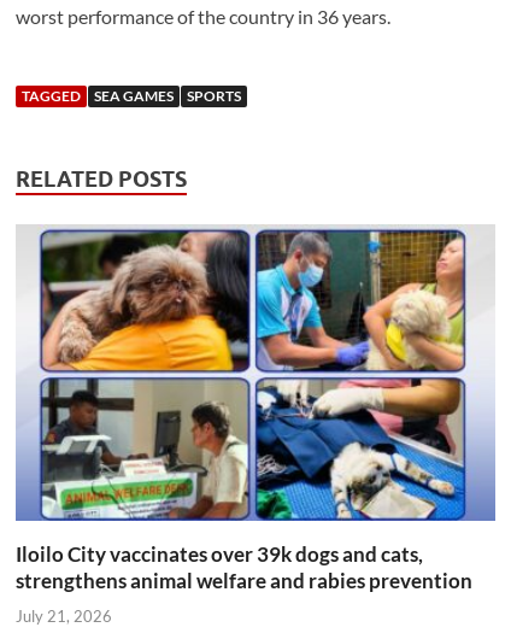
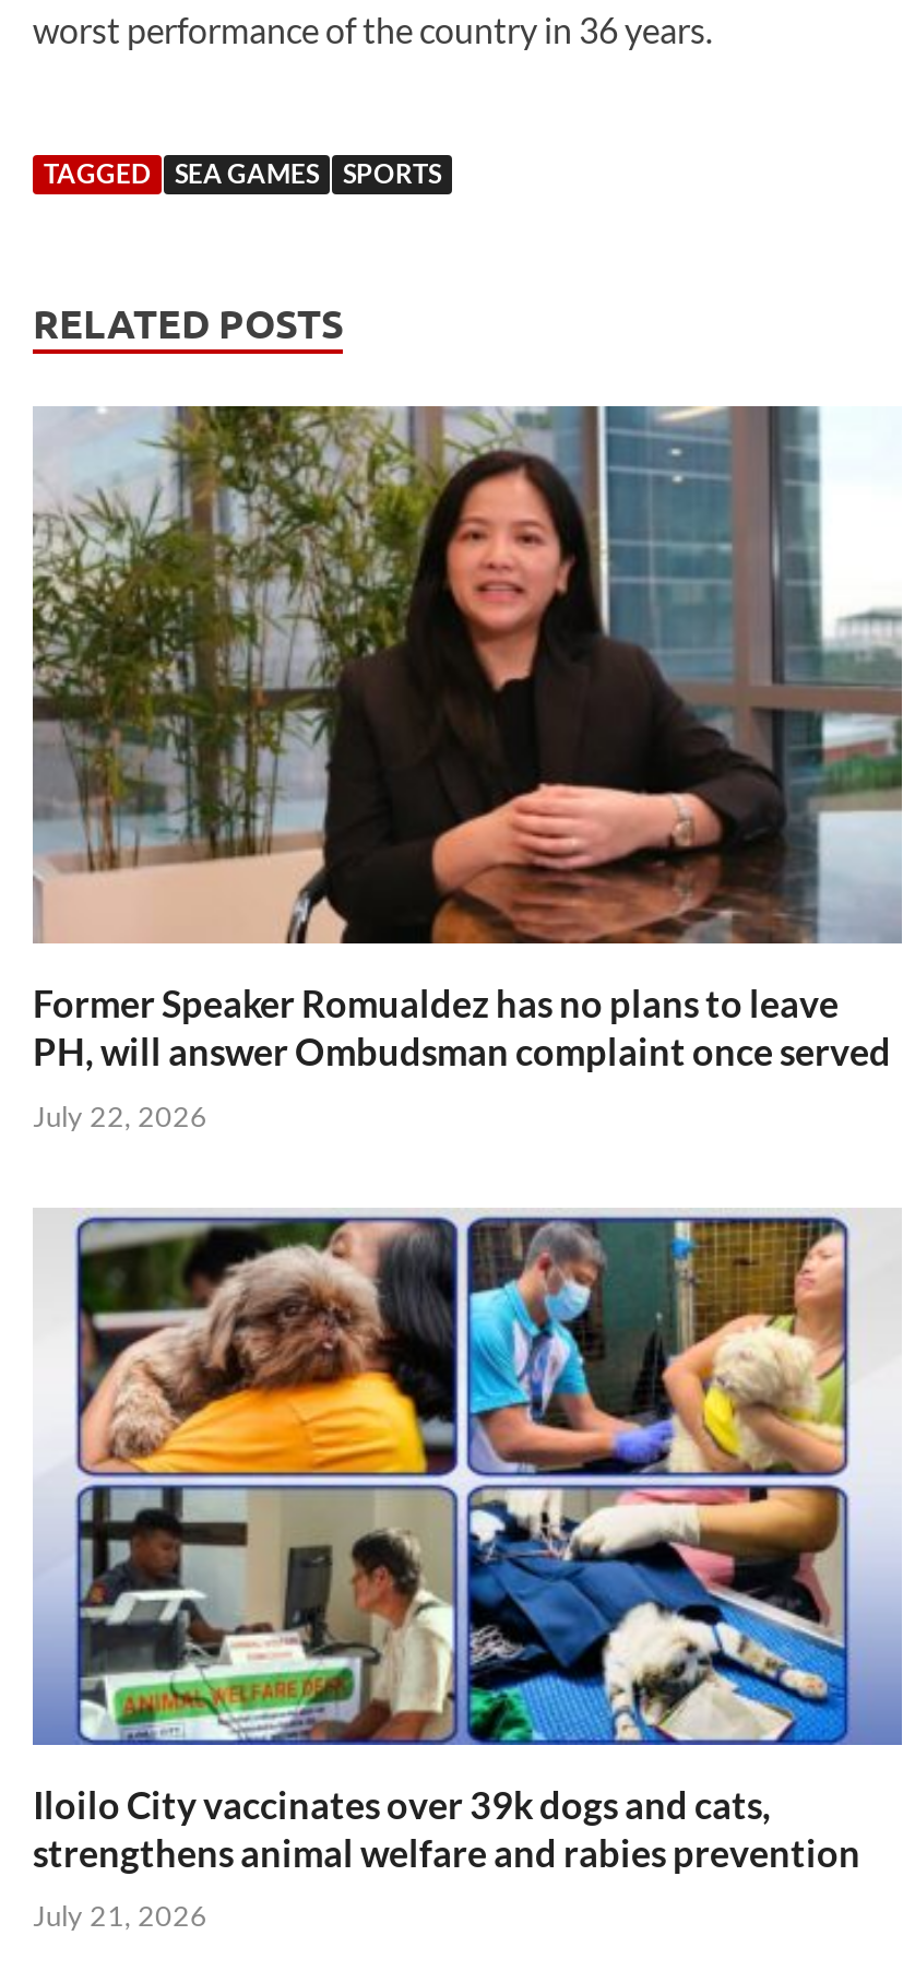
+ [image]
+ Former Speaker Romualdez has no plans to leave
+ PH, will answer Ombudsman complaint once served
+ July 22, 2026
